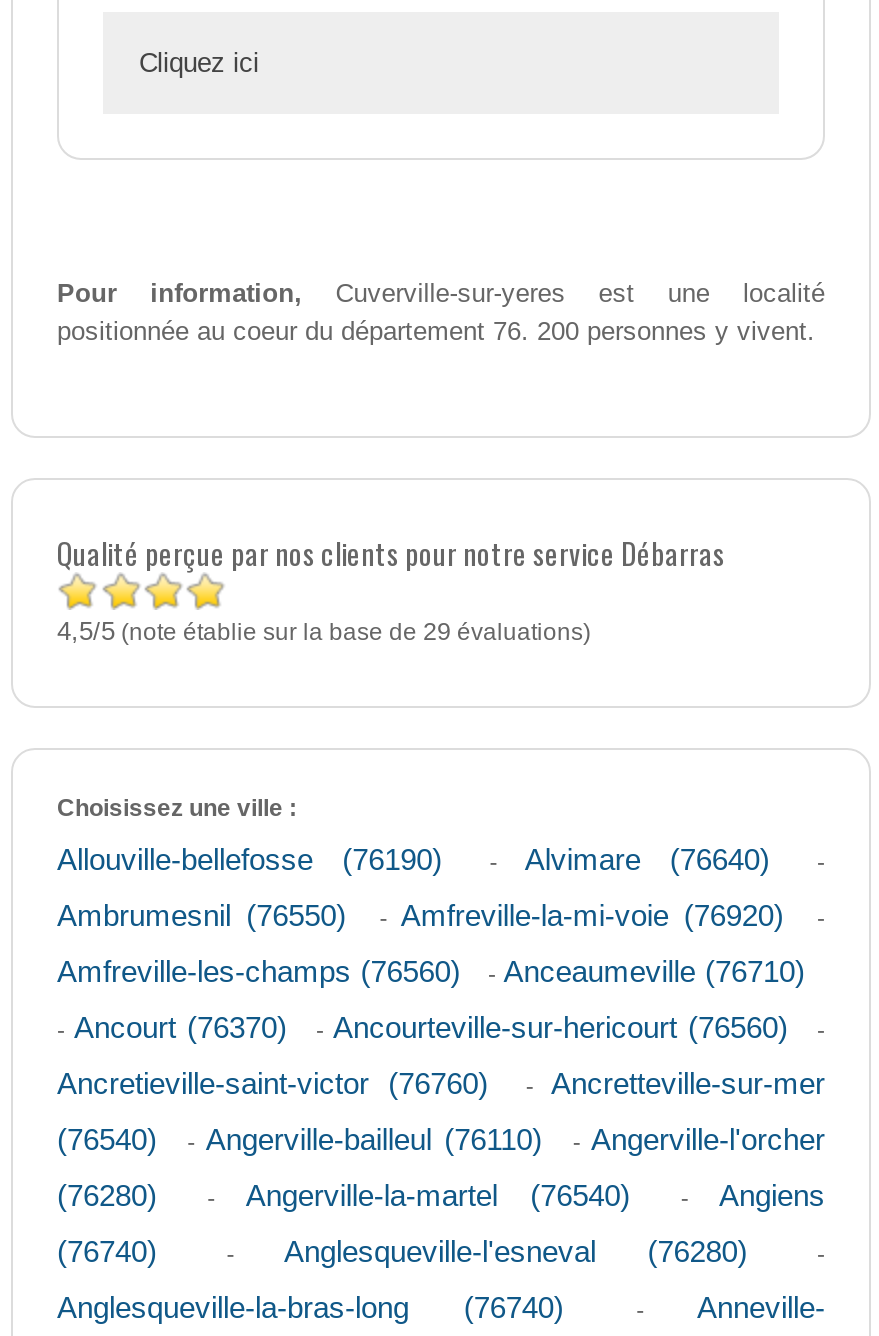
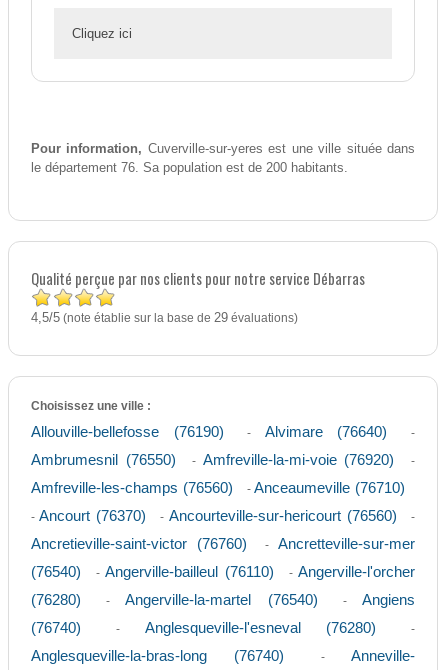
- Pour information, Cuverville-sur-yeres est une localité
- positionnée au coeur du département 76. 200 personnes y vivent.
+ Pour information, Cuverville-sur-yeres est une ville située dans
+ le département 76. Sa population est de 200 habitants.
